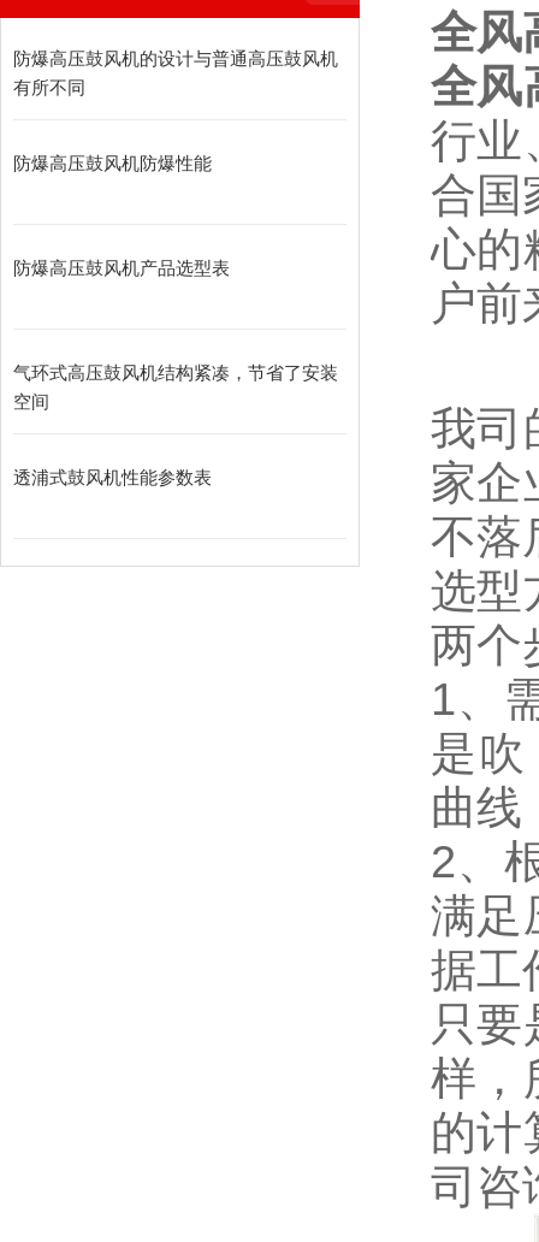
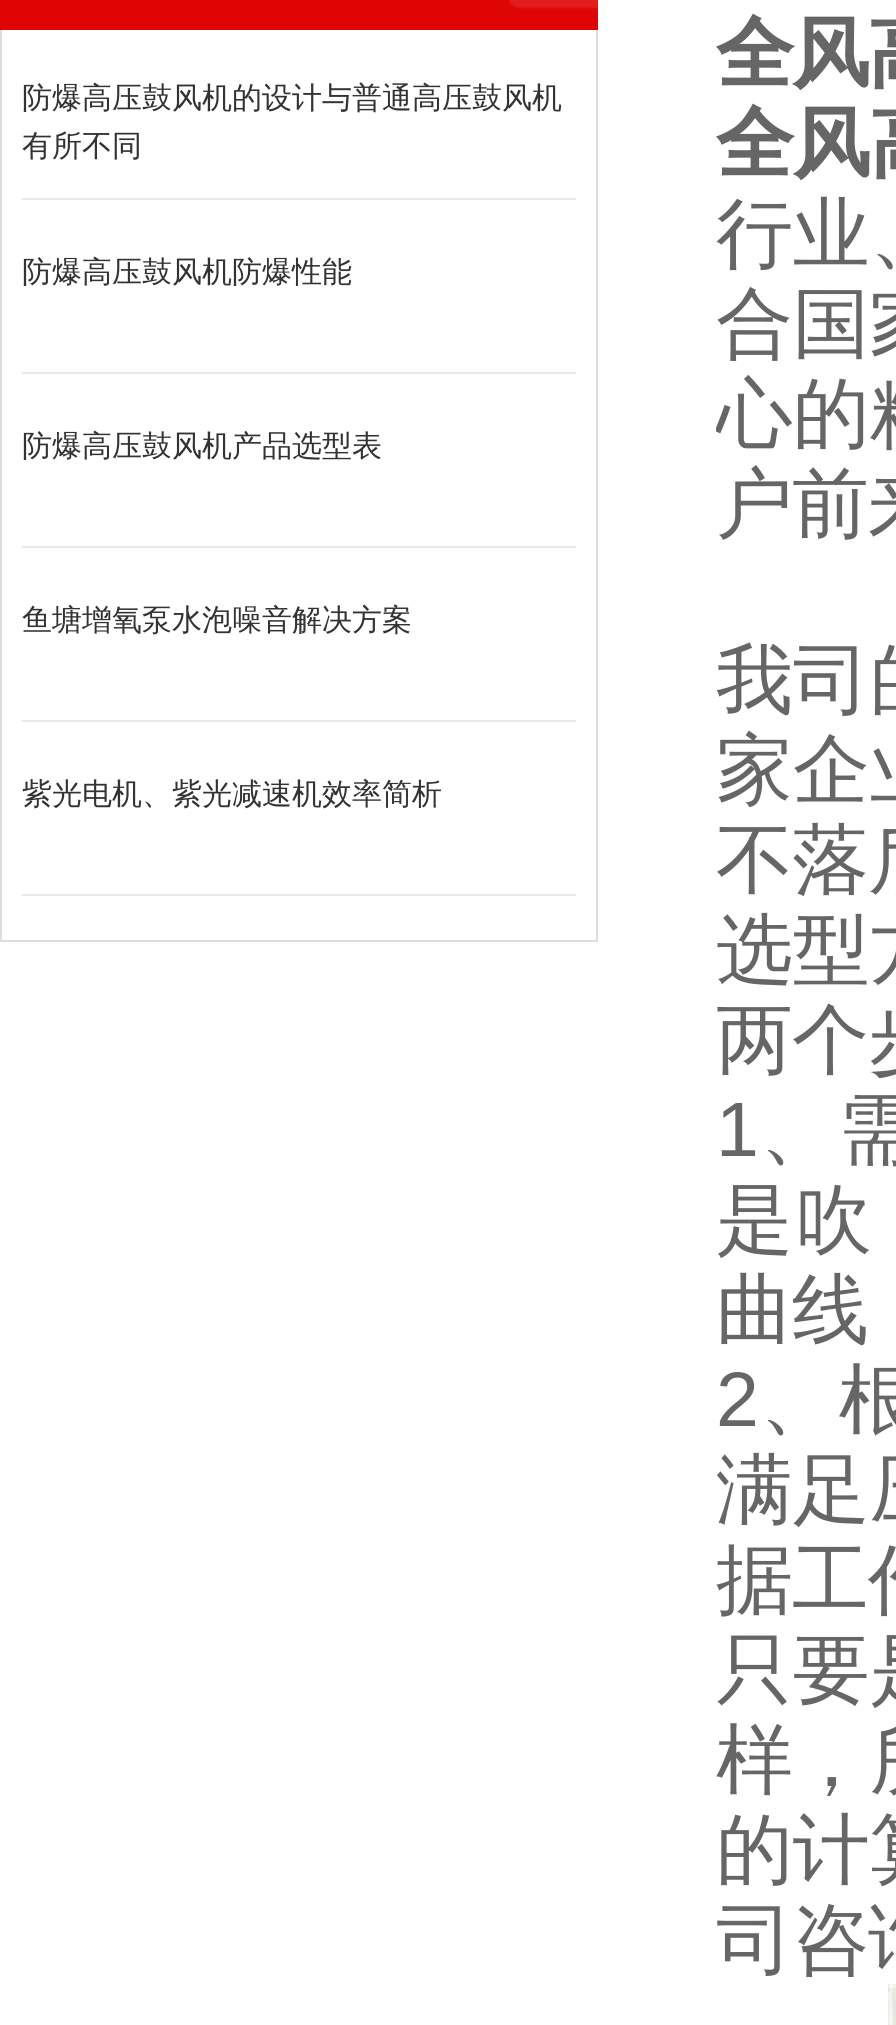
- 气环式高压鼓风机结构紧凑，节省了安装
- 空间
+ 鱼塘增氧泵水泡噪音解决方案

- 透浦式鼓风机性能参数表
+ 紫光电机、紫光减速机效率简析
